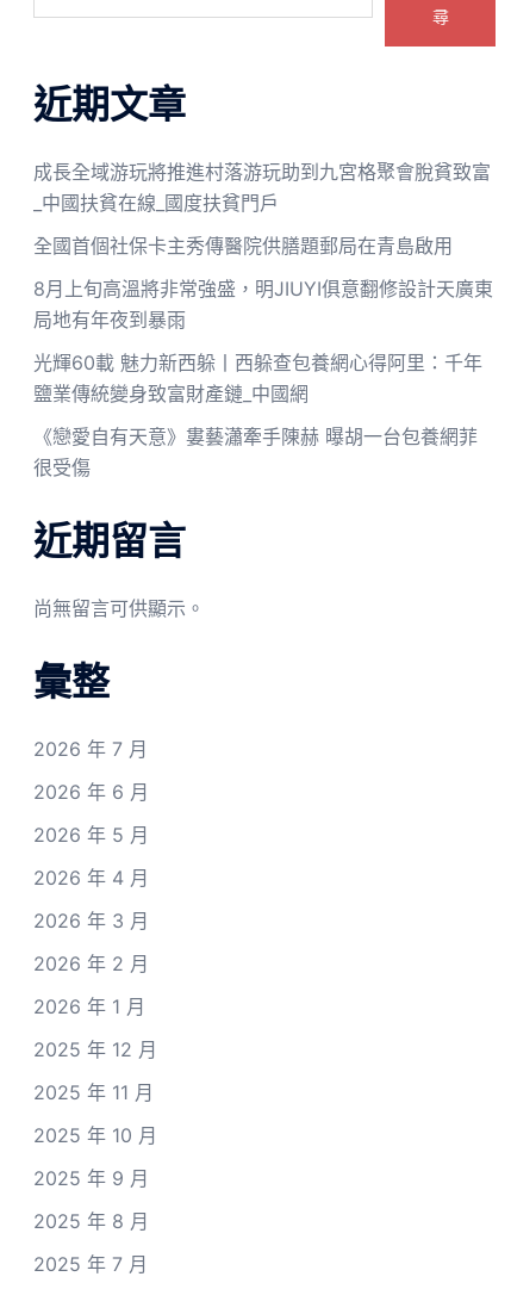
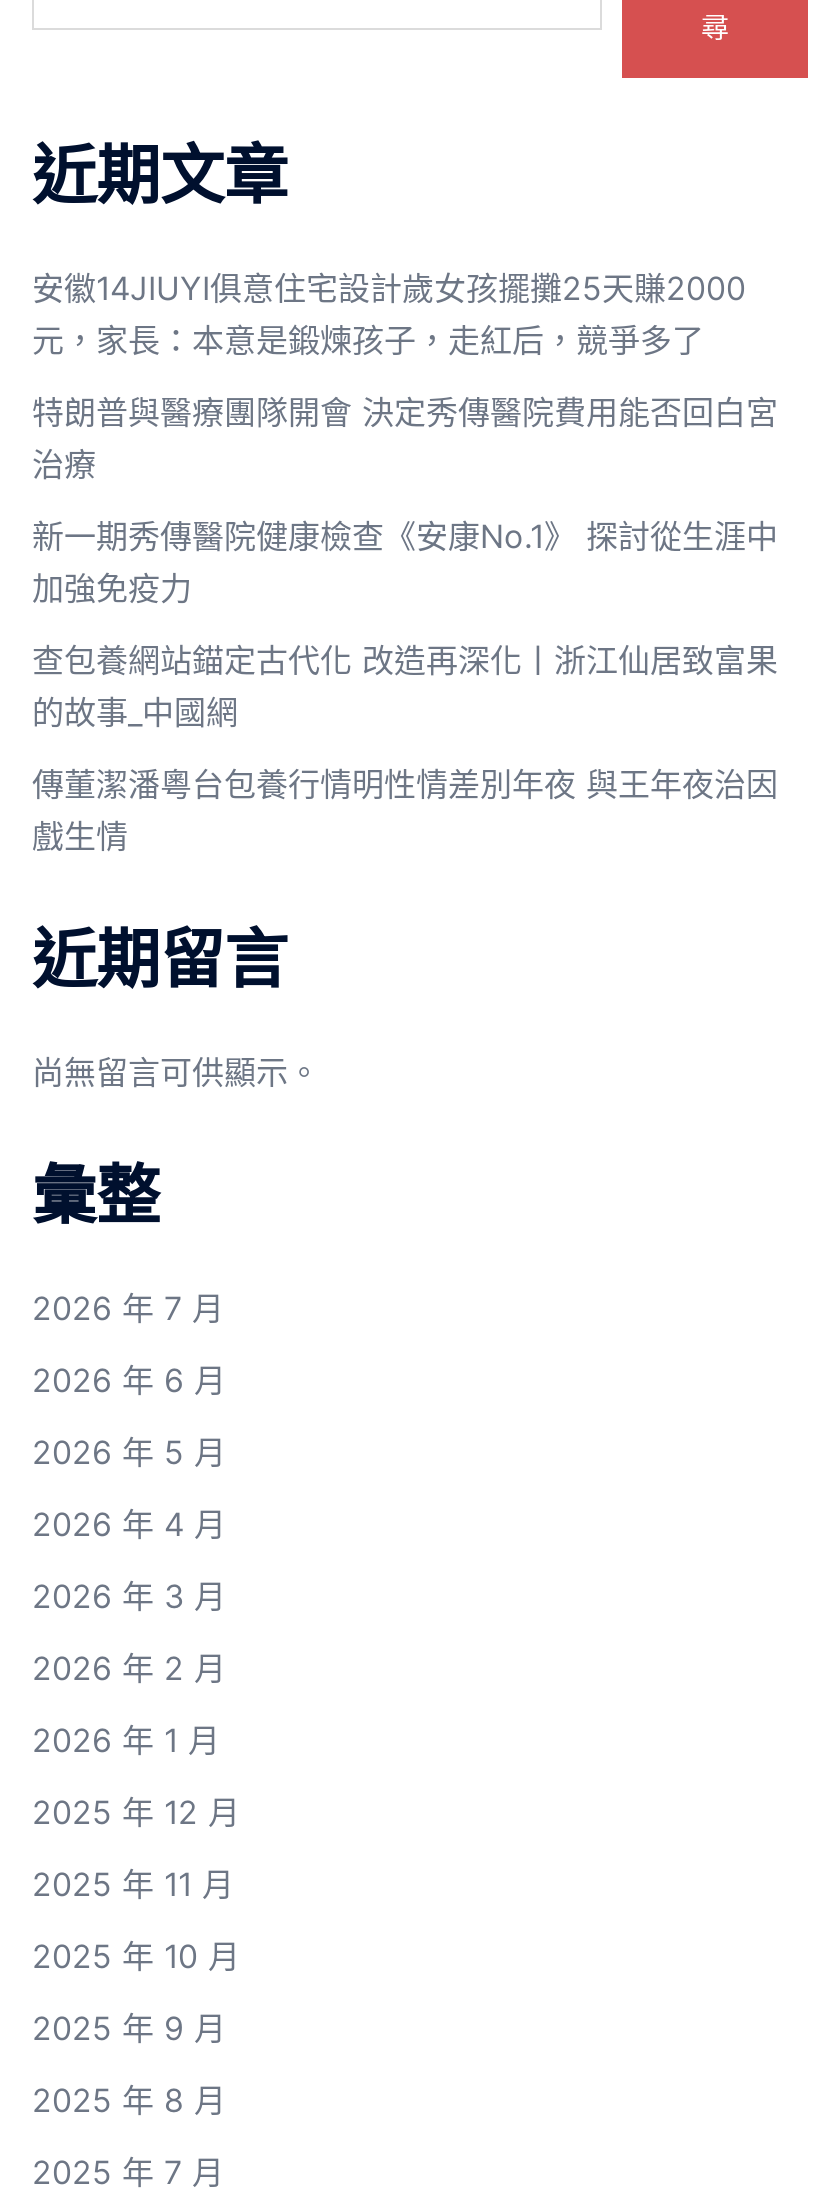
- 成長全域游玩將推進村落游玩助到九宮格聚會脫貧致富
- _中國扶貧在線_國度扶貧門戶
+ 安徽14JIUYI俱意住宅設計歲女孩擺攤25天賺2000
+ 元，家長：本意是鍛煉孩子，走紅后，競爭多了

- 全國首個社保卡主秀傳醫院供膳題郵局在青島啟用
+ 特朗普與醫療團隊開會 決定秀傳醫院費用能否回白宮
+ 治療

- 8月上旬高溫將非常強盛，明JIUYI俱意翻修設計天廣東
- 局地有年夜到暴雨
+ 新一期秀傳醫院健康檢查《安康No.1》 探討從生涯中
+ 加強免疫力

- 光輝60載 魅力新西躲丨西躲查包養網心得阿里：千年
- 鹽業傳統變身致富財產鏈_中國網
+ 查包養網站錨定古代化 改造再深化丨浙江仙居致富果
+ 的故事_中國網

- 《戀愛自有天意》婁藝瀟牽手陳赫 曝胡一台包養網菲
- 很受傷
+ 傳董潔潘粵台包養行情明性情差別年夜 與王年夜治因
+ 戲生情
